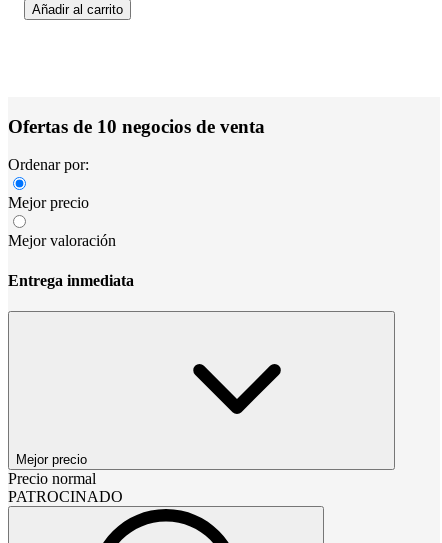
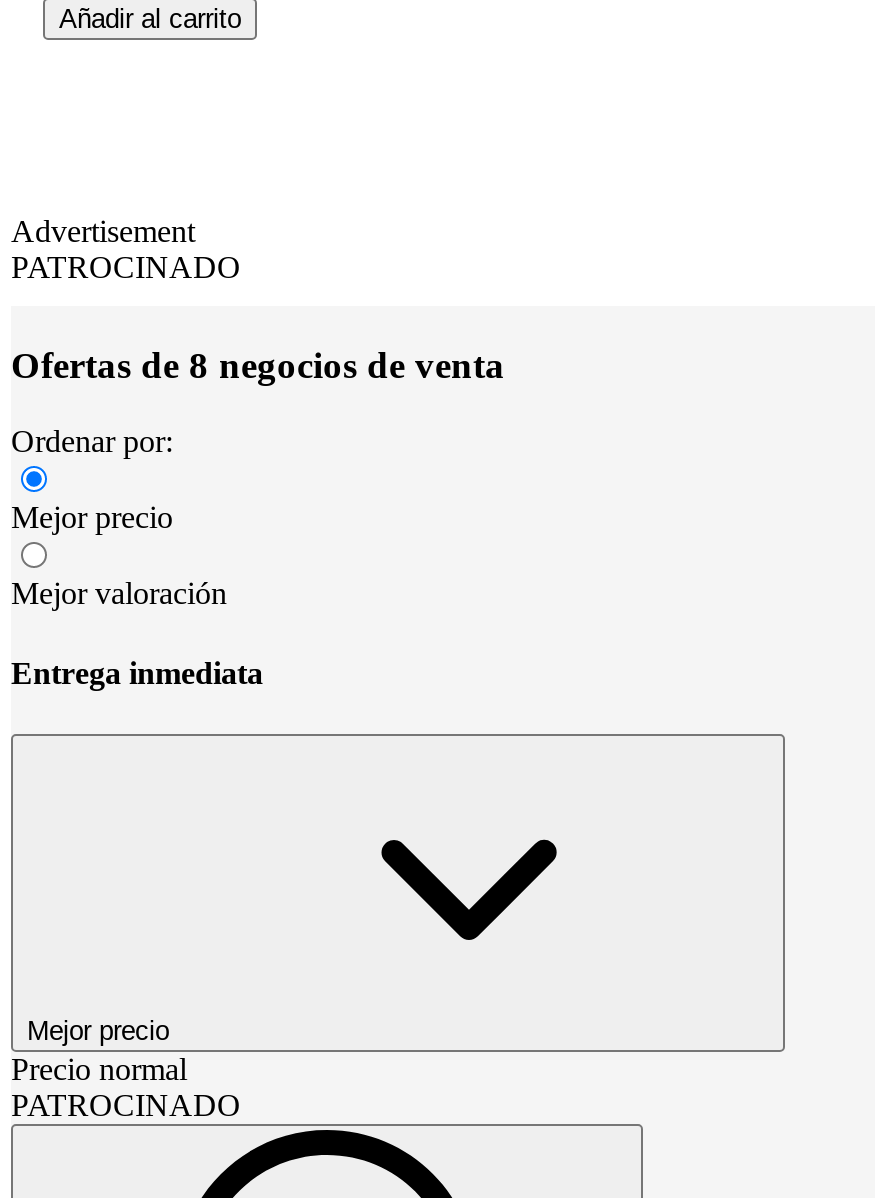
- Ofertas de 10 negocios de venta
+ Advertisement
+ PATROCINADO
+ Ofertas de 8 negocios de venta
